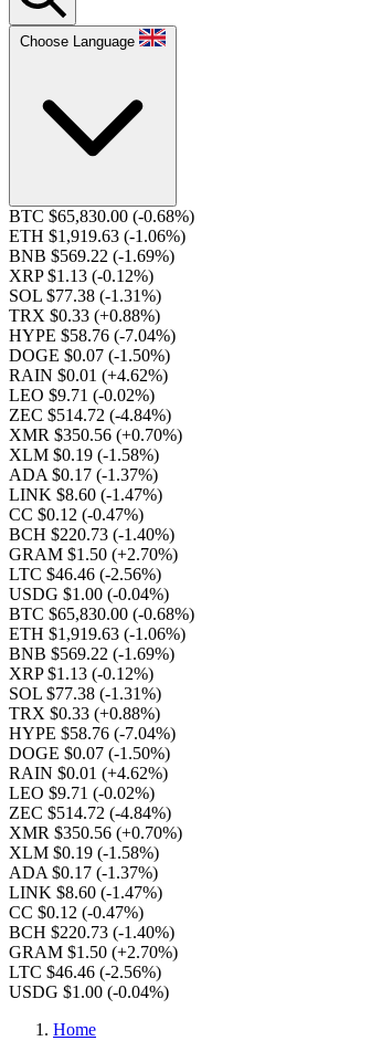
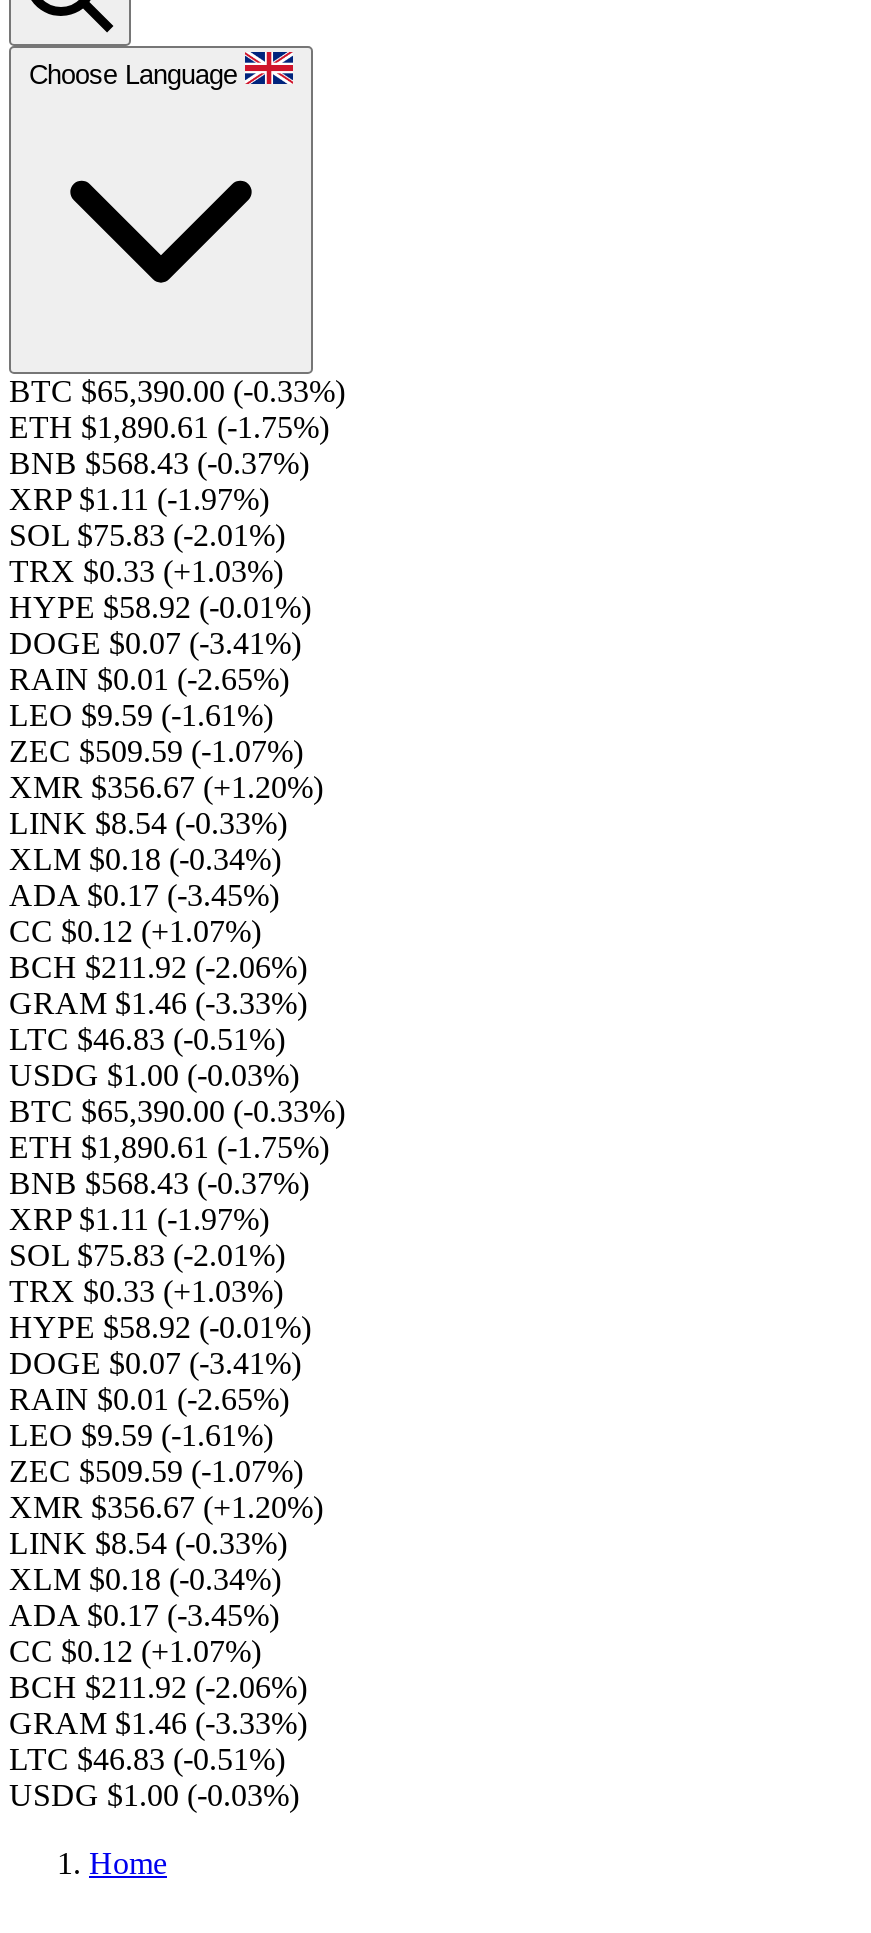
- BTC $65,830.00(-0.68%)
- ETH $1,919.63 (-1.06%)
- BNB $569.22 (-1.69%)
- XRP $1.13 (-0.12%)
- SOL $77.38 (-1.31%)
- TRX $0.33 (+0.88%)
- HYPE $58.76 (-7.04%)
- DOGE $0.07 (-1.50%)
- RAIN $0.01 (+4.62%)
- LEO $9.71 (-0.02%)
- ZEC $514.72 (-4.84%)
- XMR $350.56(+0.70%)
- XLM $0.19 (-1.58%)
- ADA $0.17 (-1.37%)
- LINK $8.60 (-1.47%)
- CC $0.12 (-0.47%)
- BCH $220.73 (-1.40%)
- GRAM $1.50 (+2.70%)
- LTC $46.46 (-2.56%)
- USDG $1.00(-0.04%)
- BTC $65,830.00 (-0.68%)
- ETH $1,919.63 (-1.06%)
- BNB $569.22 (-1.69%)
- XRP $1.13 (-0.12%)
- SOL $77.38 (-1.31%)
- TRX $0.33 (+0.88%)
- HYPE $58.76 (-7.04%)
- DOGE $0.07 (-1.50%)
- RAIN $0.01 (+4.62%)
- LEO $9.71 (-0.02%)
- ZEC $514.72 (-4.84%)
- XMR $350.56(+0.70%)
- XLM $0.19 (-1.58%)
- ADA $0.17 (-1.37%)
- LINK $8.60 (-1.47%)
- CC $0.12 (-0.47%)
- BCH $220.73 (-1.40%)
- GRAM $1.50 (+2.70%)
- LTC $46.46 (-2.56%)
- USDG $1.00(-0.04%)
+ BTC $65,390.00(-0.33%)
+ ETH $1,890.61 (-1.75%)
+ BNB $568.43 (-0.37%)
+ XRP $1.11 (-1.97%)
+ SOL $75.83 (-2.01%)
+ TRX $0.33 (+1.03%)
+ HYPE $58.92 (-0.01%)
+ DOGE $0.07 (-3.41%)
+ RAIN $0.01 (-2.65%)
+ LEO $9.59 (-1.61%)
+ ZEC $509.59 (-1.07%)
+ XMR $356.67(+1.20%)
+ LINK $8.54 (-0.33%)
+ XLM $0.18 (-0.34%)
+ ADA $0.17 (-3.45%)
+ CC $0.12 (+1.07%)
+ BCH $211.92 (-2.06%)
+ GRAM $1.46 (-3.33%)
+ LTC $46.83 (-0.51%)
+ USDG $1.00(-0.03%)
+ BTC $65,390.00 (-0.33%)
+ ETH $1,890.61 (-1.75%)
+ BNB $568.43 (-0.37%)
+ XRP $1.11 (-1.97%)
+ SOL $75.83 (-2.01%)
+ TRX $0.33 (+1.03%)
+ HYPE $58.92 (-0.01%)
+ DOGE $0.07 (-3.41%)
+ RAIN $0.01 (-2.65%)
+ LEO $9.59 (-1.61%)
+ ZEC $509.59 (-1.07%)
+ XMR $356.67(+1.20%)
+ LINK $8.54 (-0.33%)
+ XLM $0.18 (-0.34%)
+ ADA $0.17 (-3.45%)
+ CC $0.12 (+1.07%)
+ BCH $211.92 (-2.06%)
+ GRAM $1.46 (-3.33%)
+ LTC $46.83 (-0.51%)
+ USDG $1.00(-0.03%)
